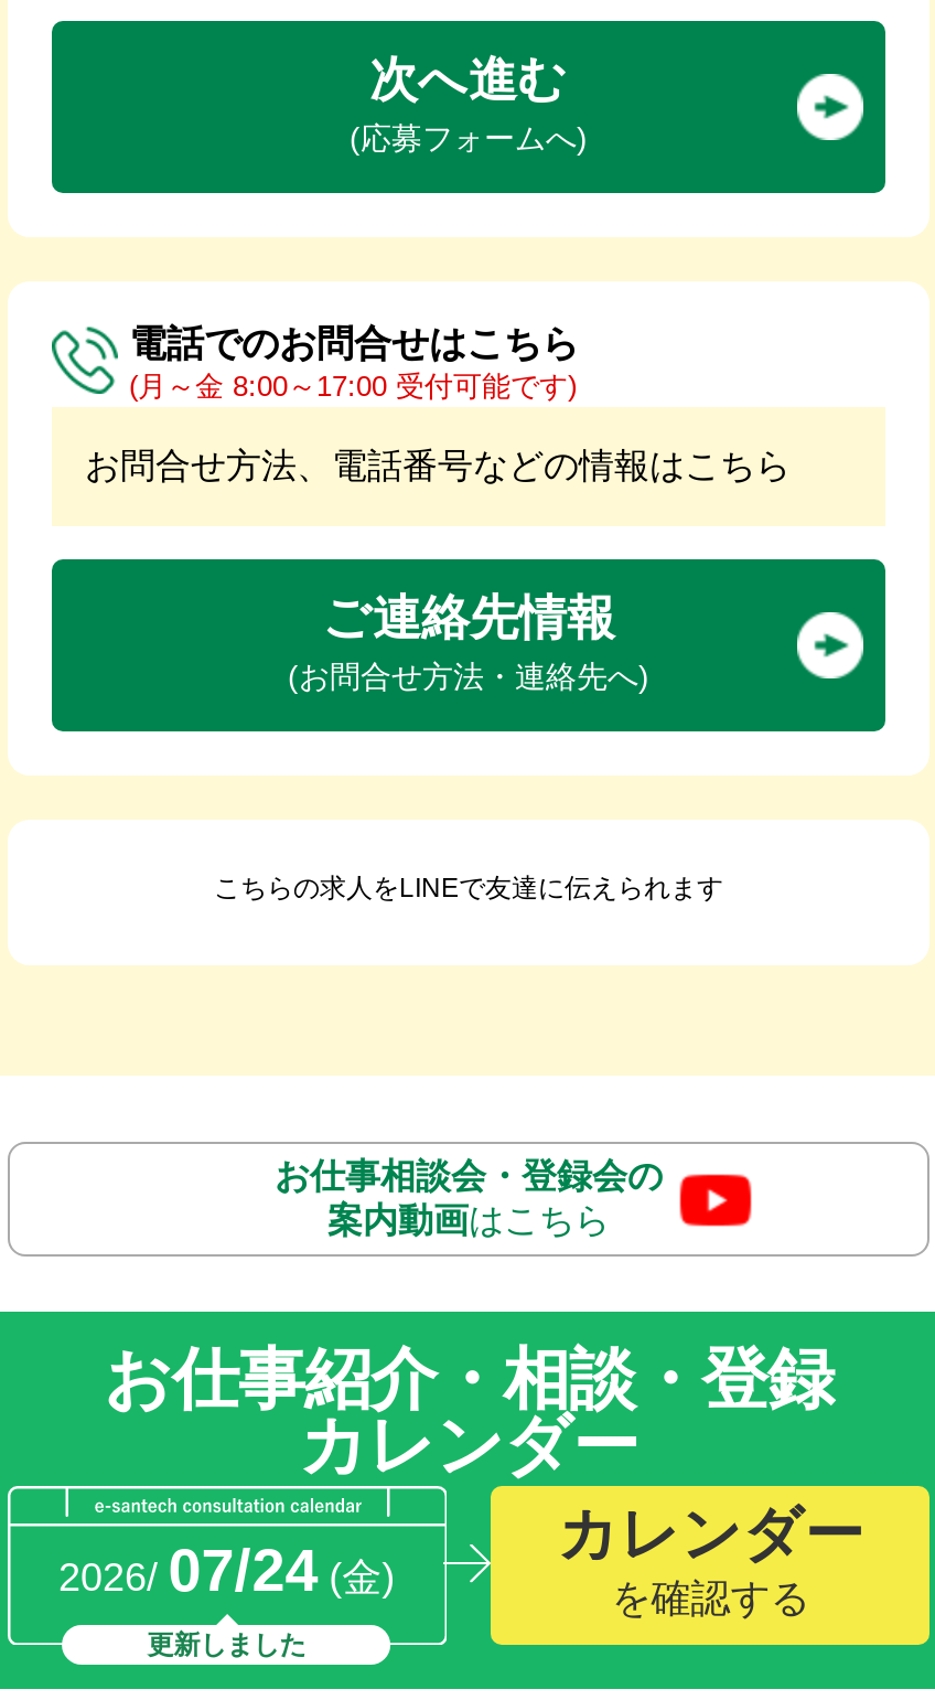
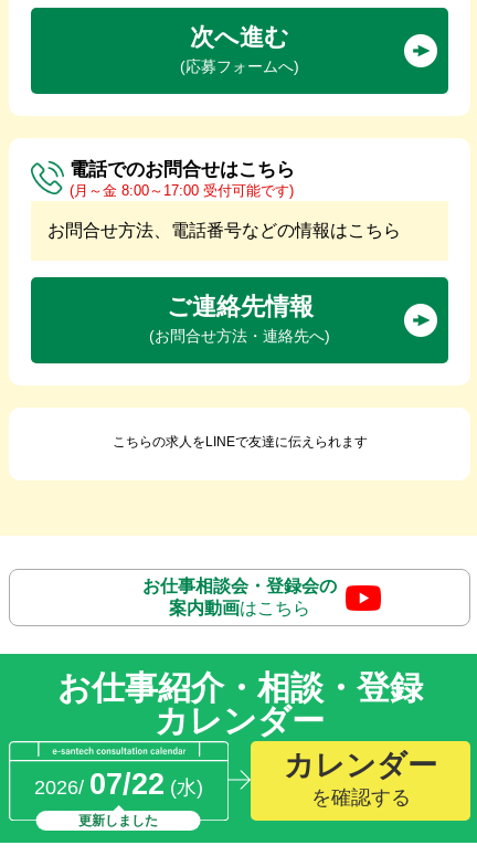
- 2026/ 07/24 (金)
+ 2026/ 07/22 (水)
